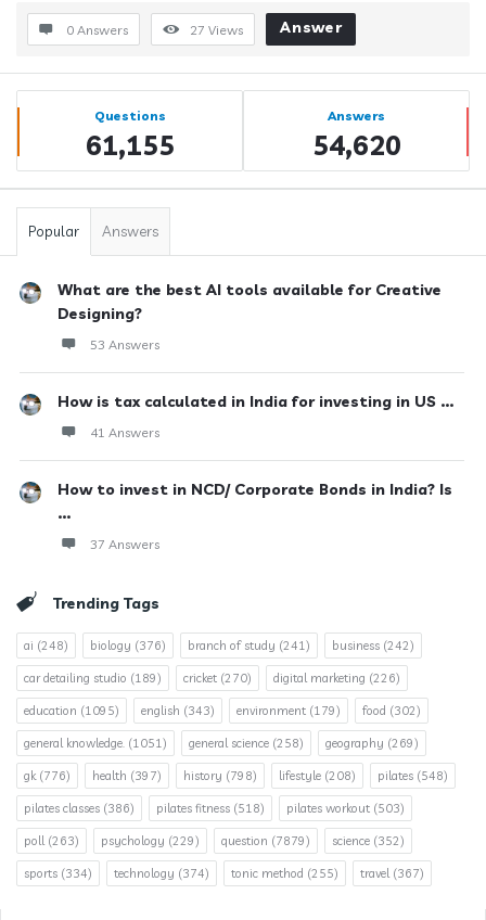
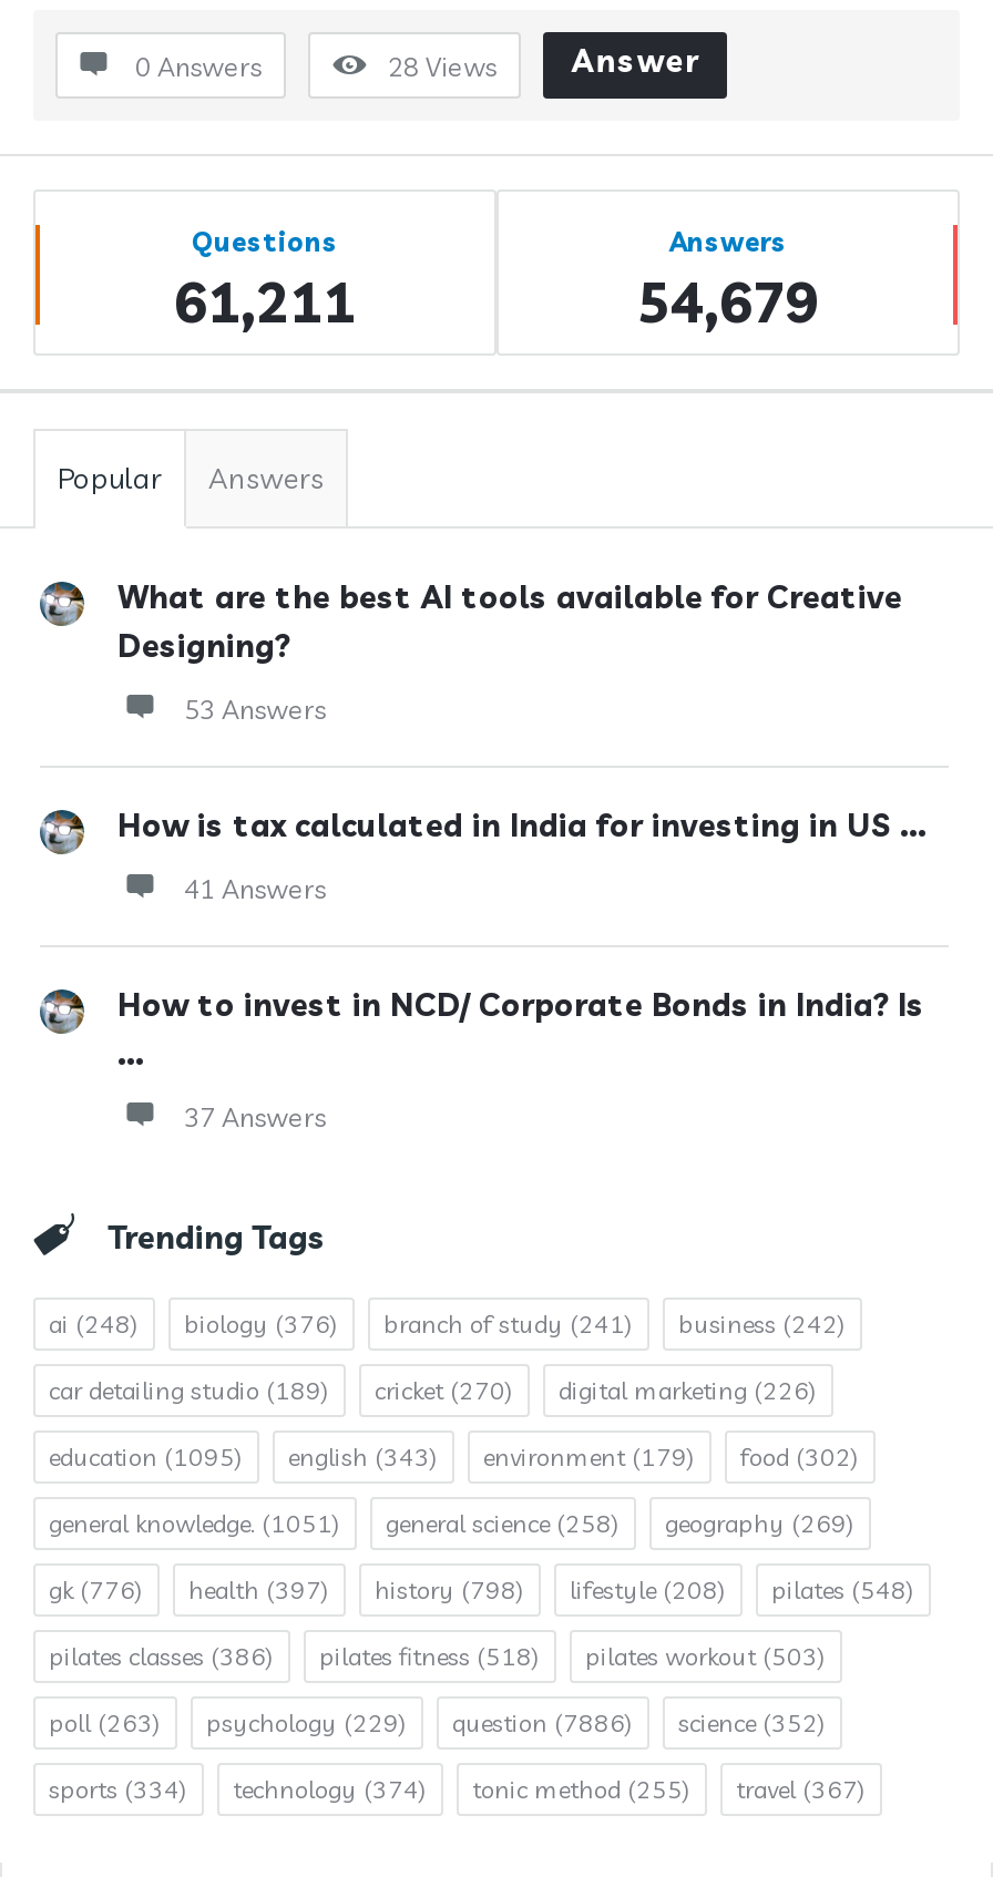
- 27 Views
+ 28 Views

- 61,155
+ 61,211

- 54,620
+ 54,679

- poll (263) psychology (229) question (7879) science (352)
+ poll (263) psychology (229) question (7886) science (352)
